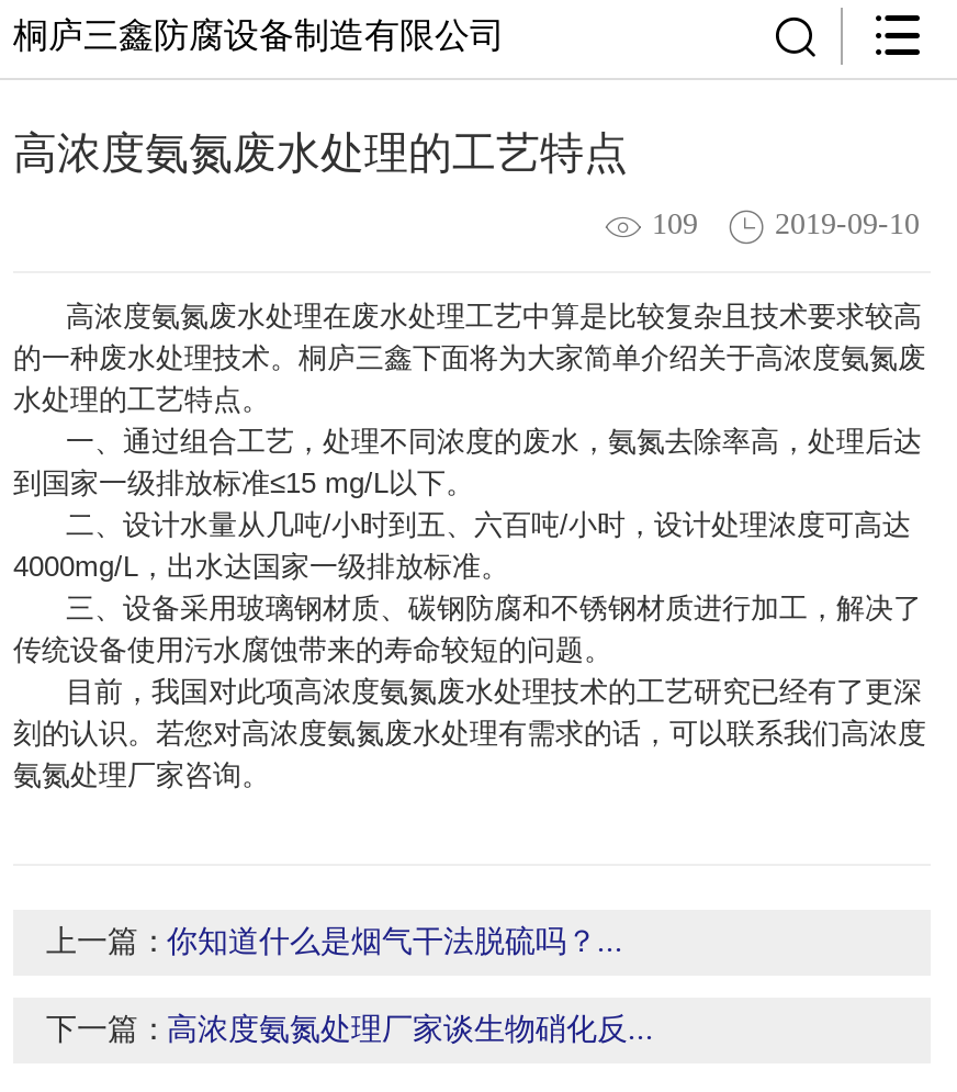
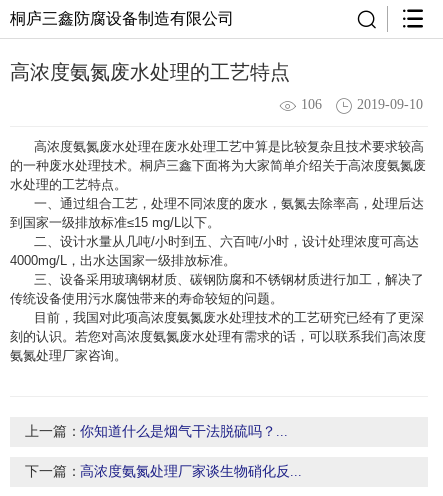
- 109
+ 106
